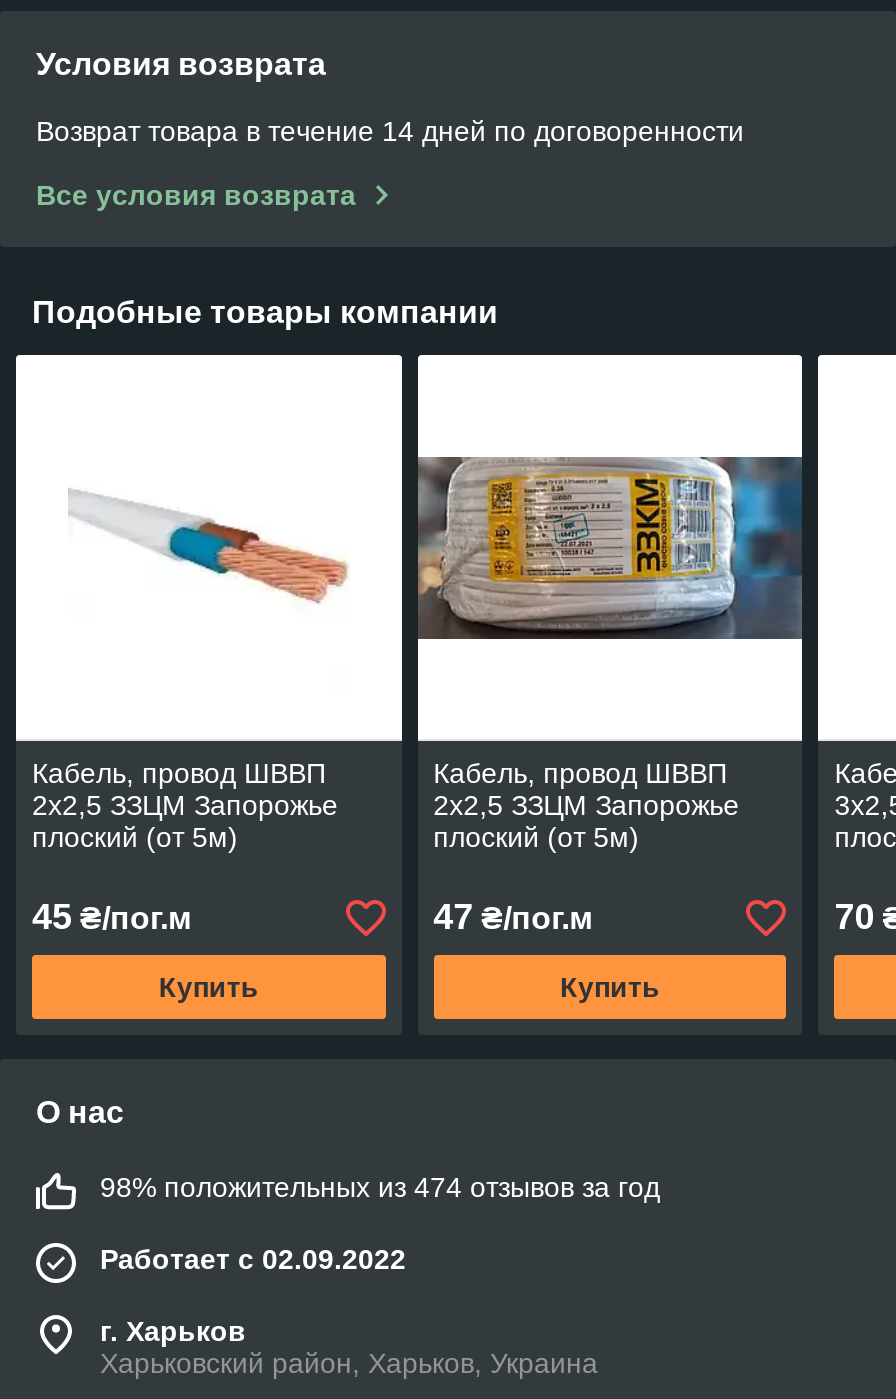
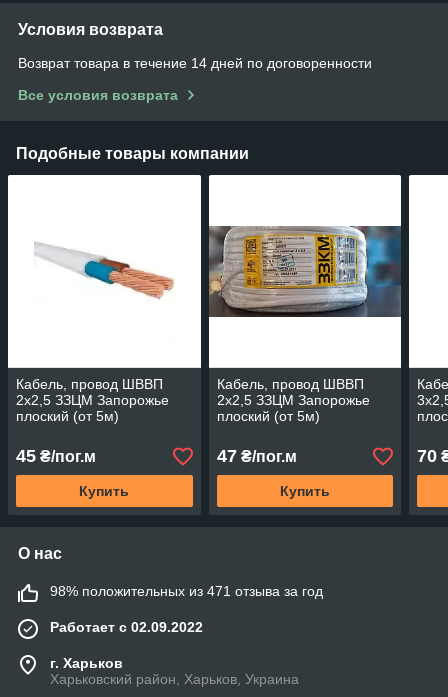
- 98% положительных из 474 отзывов за год
+ 98% положительных из 471 отзыва за год
